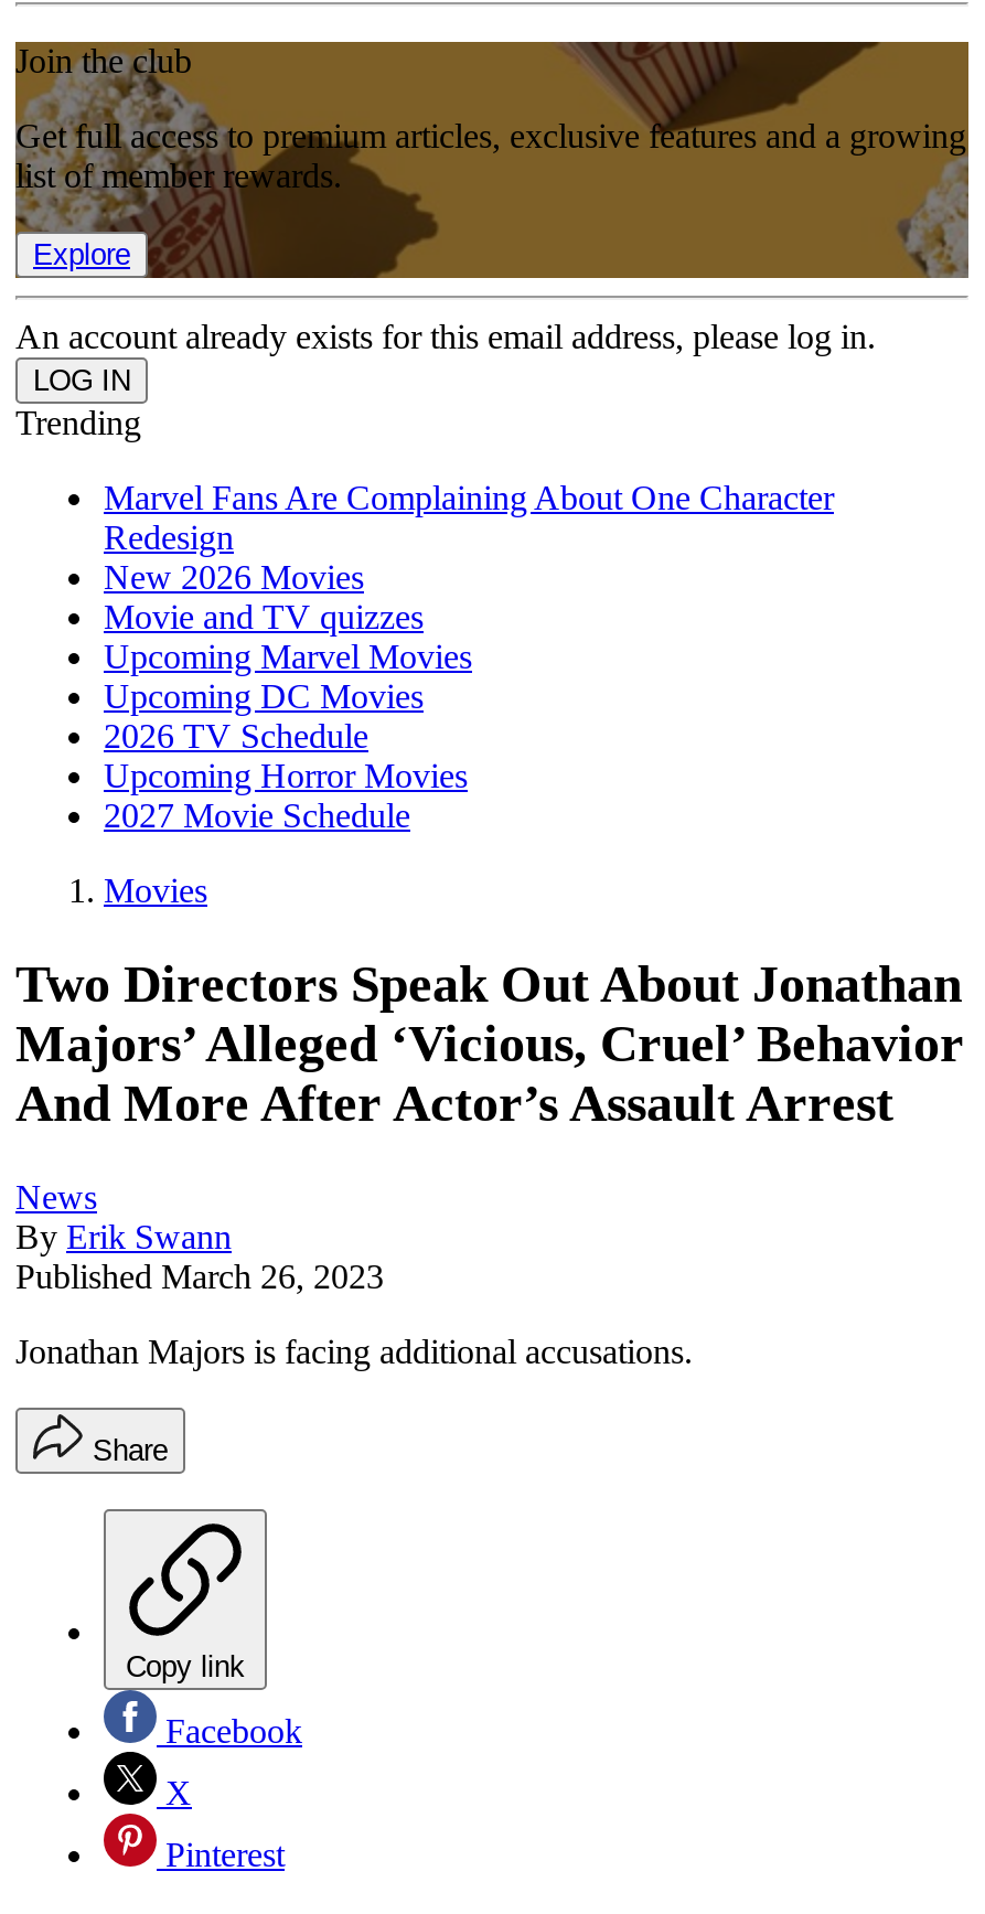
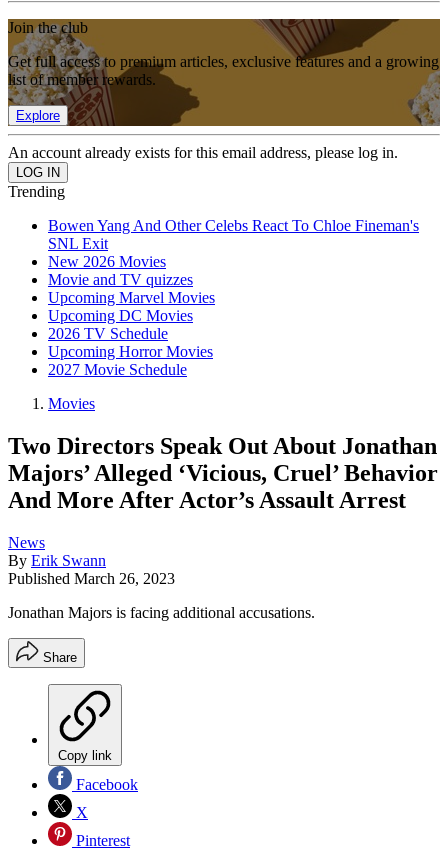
- Marvel Fans Are Complaining About One Character
- Redesign
+ Bowen Yang And Other Celebs React To Chloe Fineman's
+ SNL Exit
